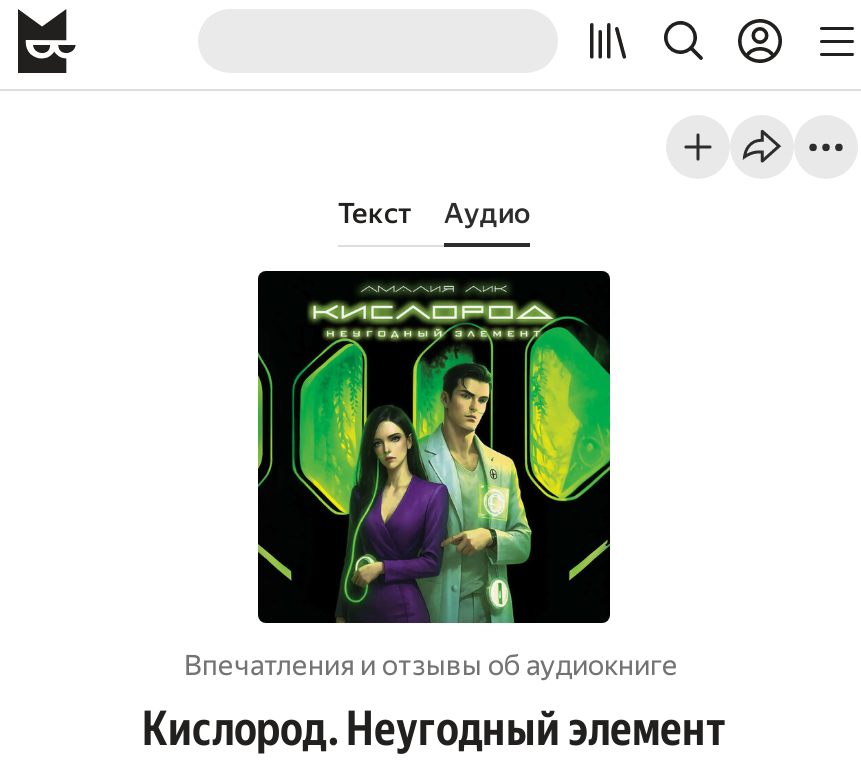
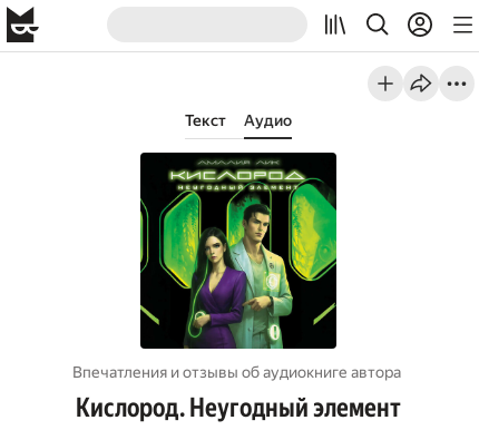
- Впечатления и отзывы об aудиокниге
+ Впечатления и отзывы об aудиокниге автора
